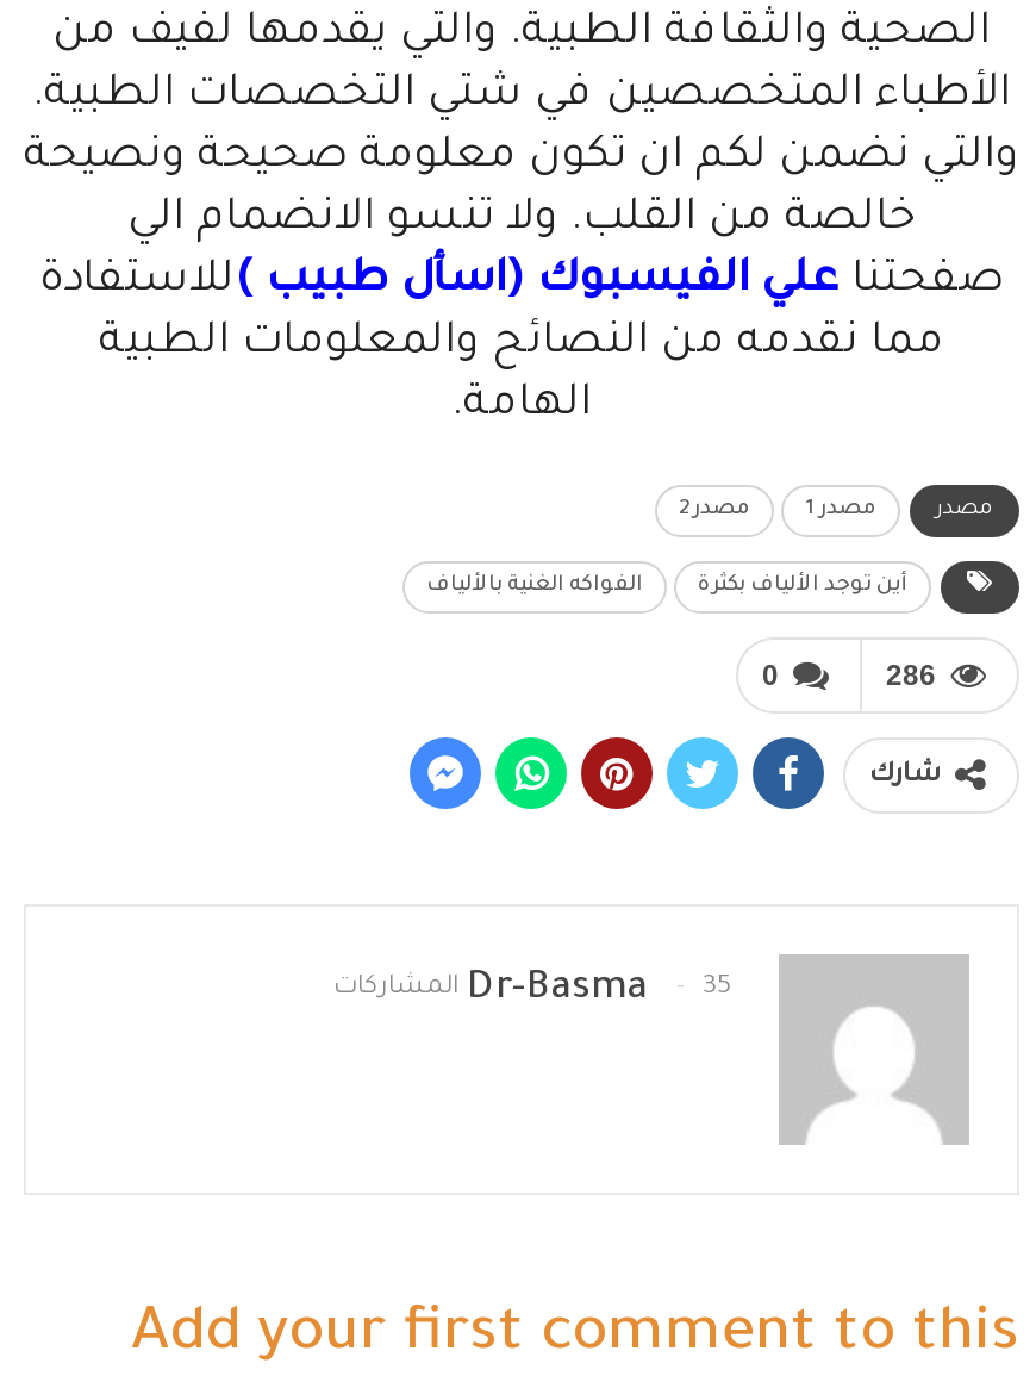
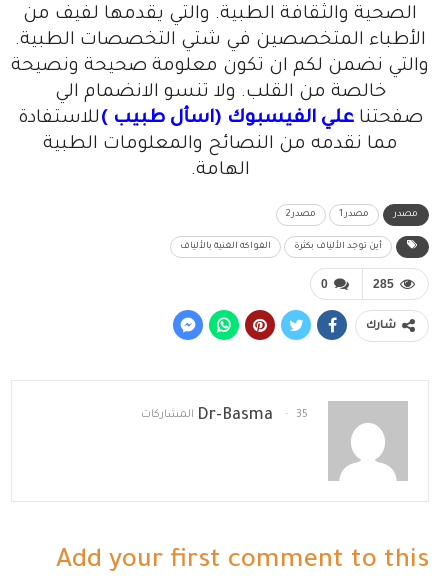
- 286
+ 285
